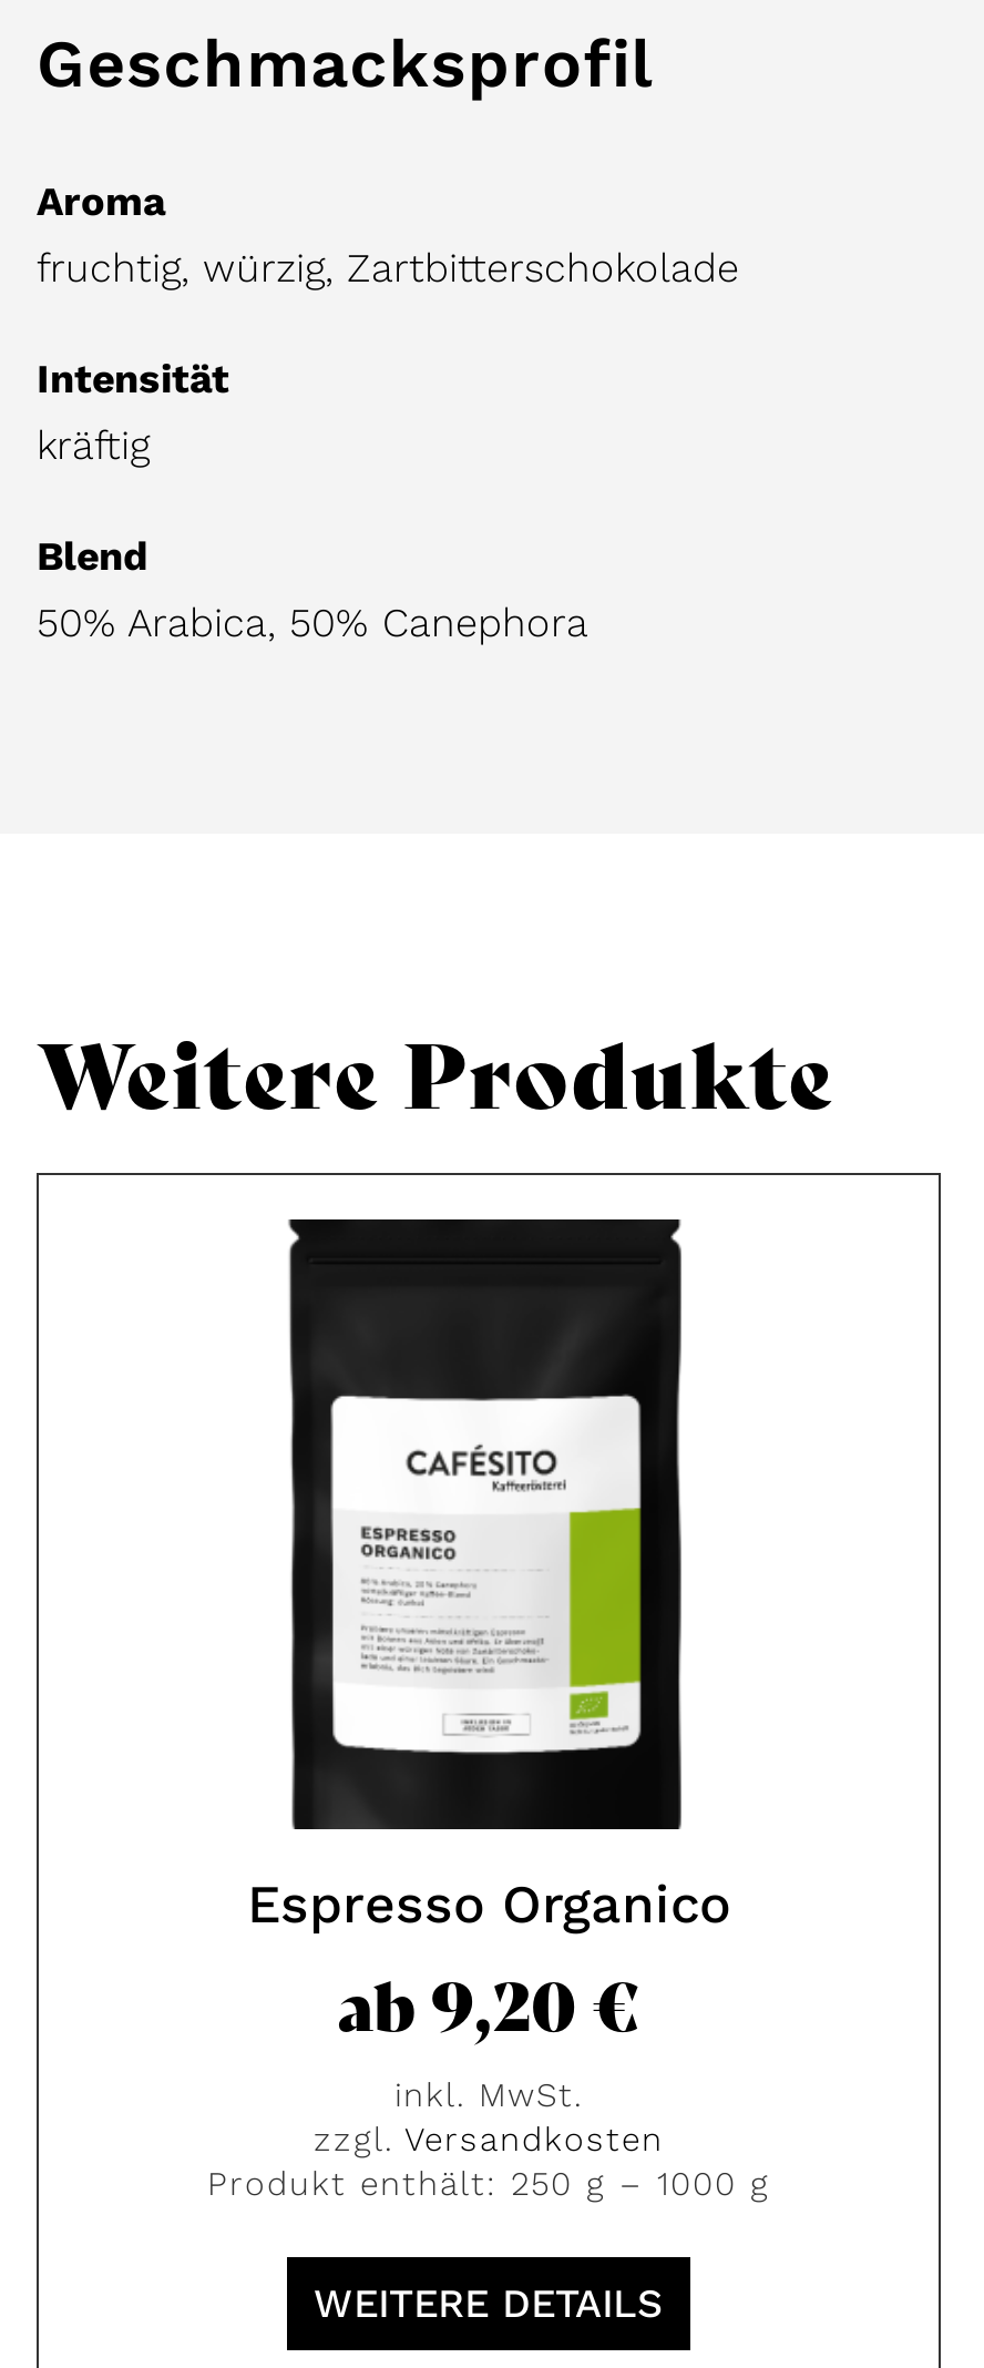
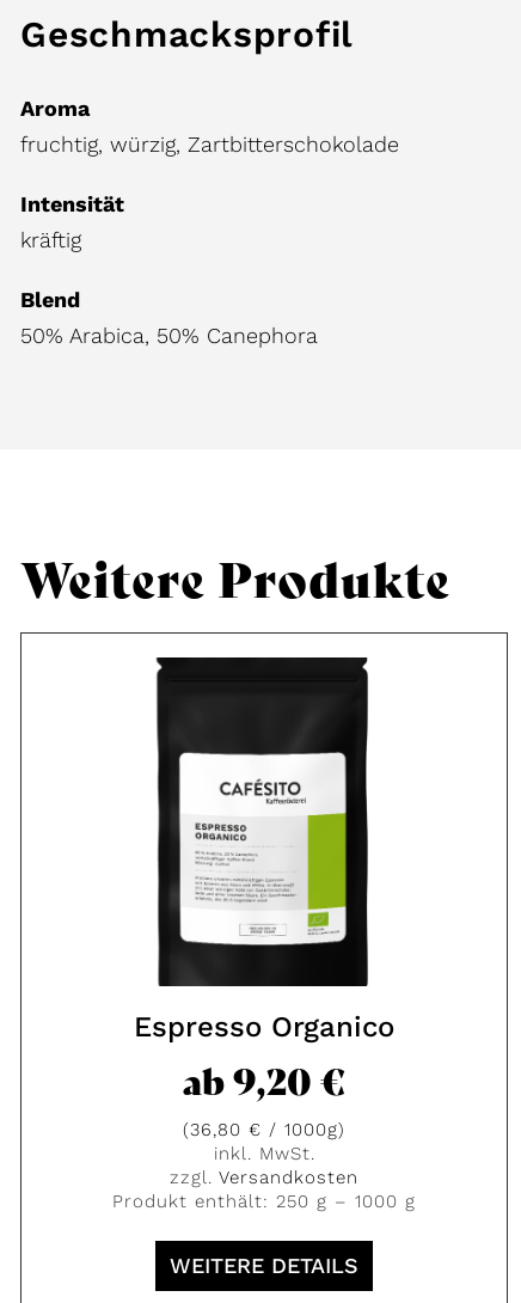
+ (36,80 €/ 1000g)
